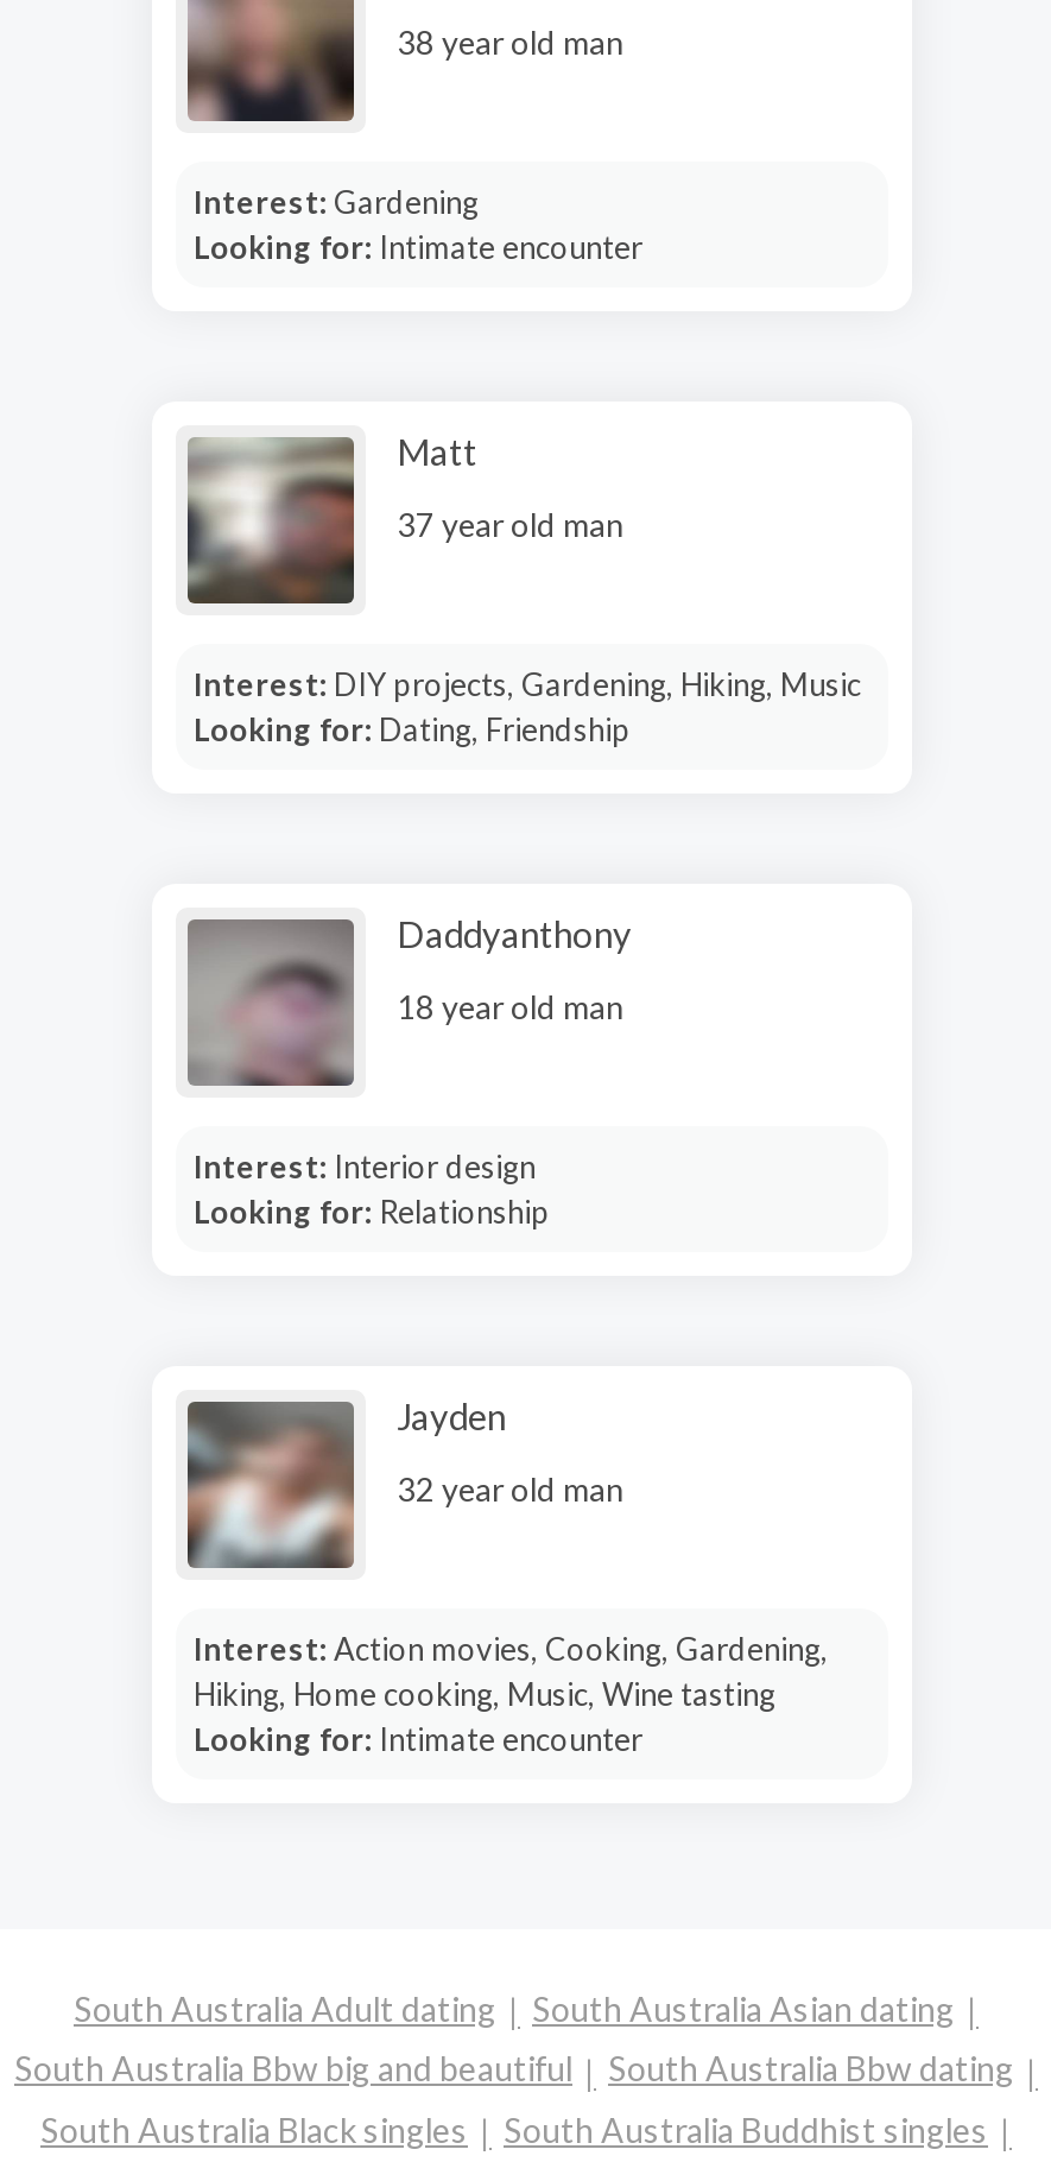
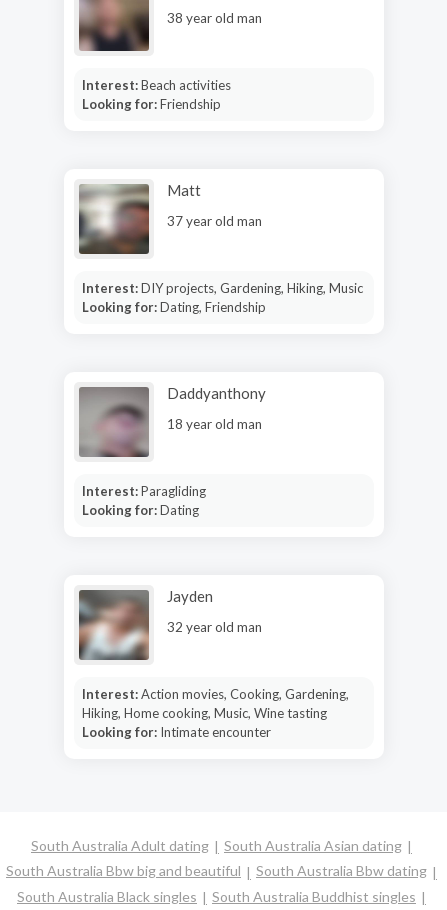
- Interest: Gardening
- Looking for: Intimate encounter
+ Interest: Beach activities
+ Looking for: Friendship

- Interest: Interior design
- Looking for: Relationship
+ Interest: Paragliding
+ Looking for: Dating
